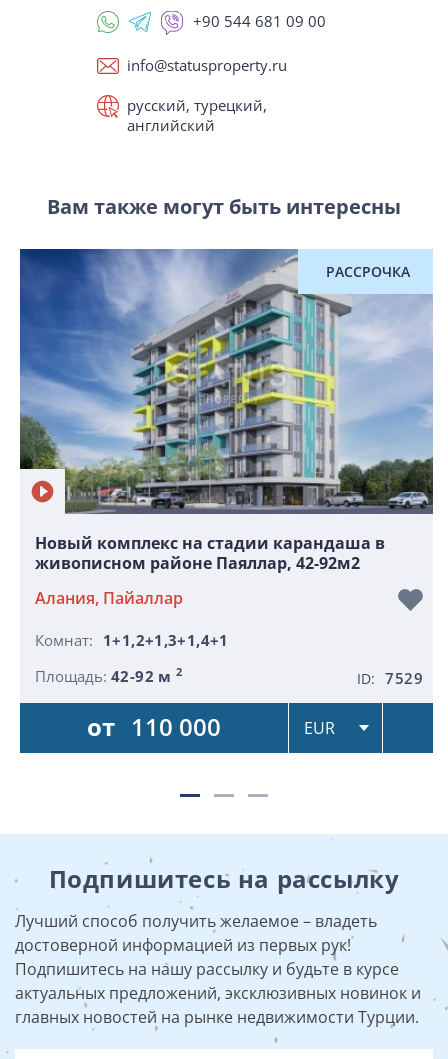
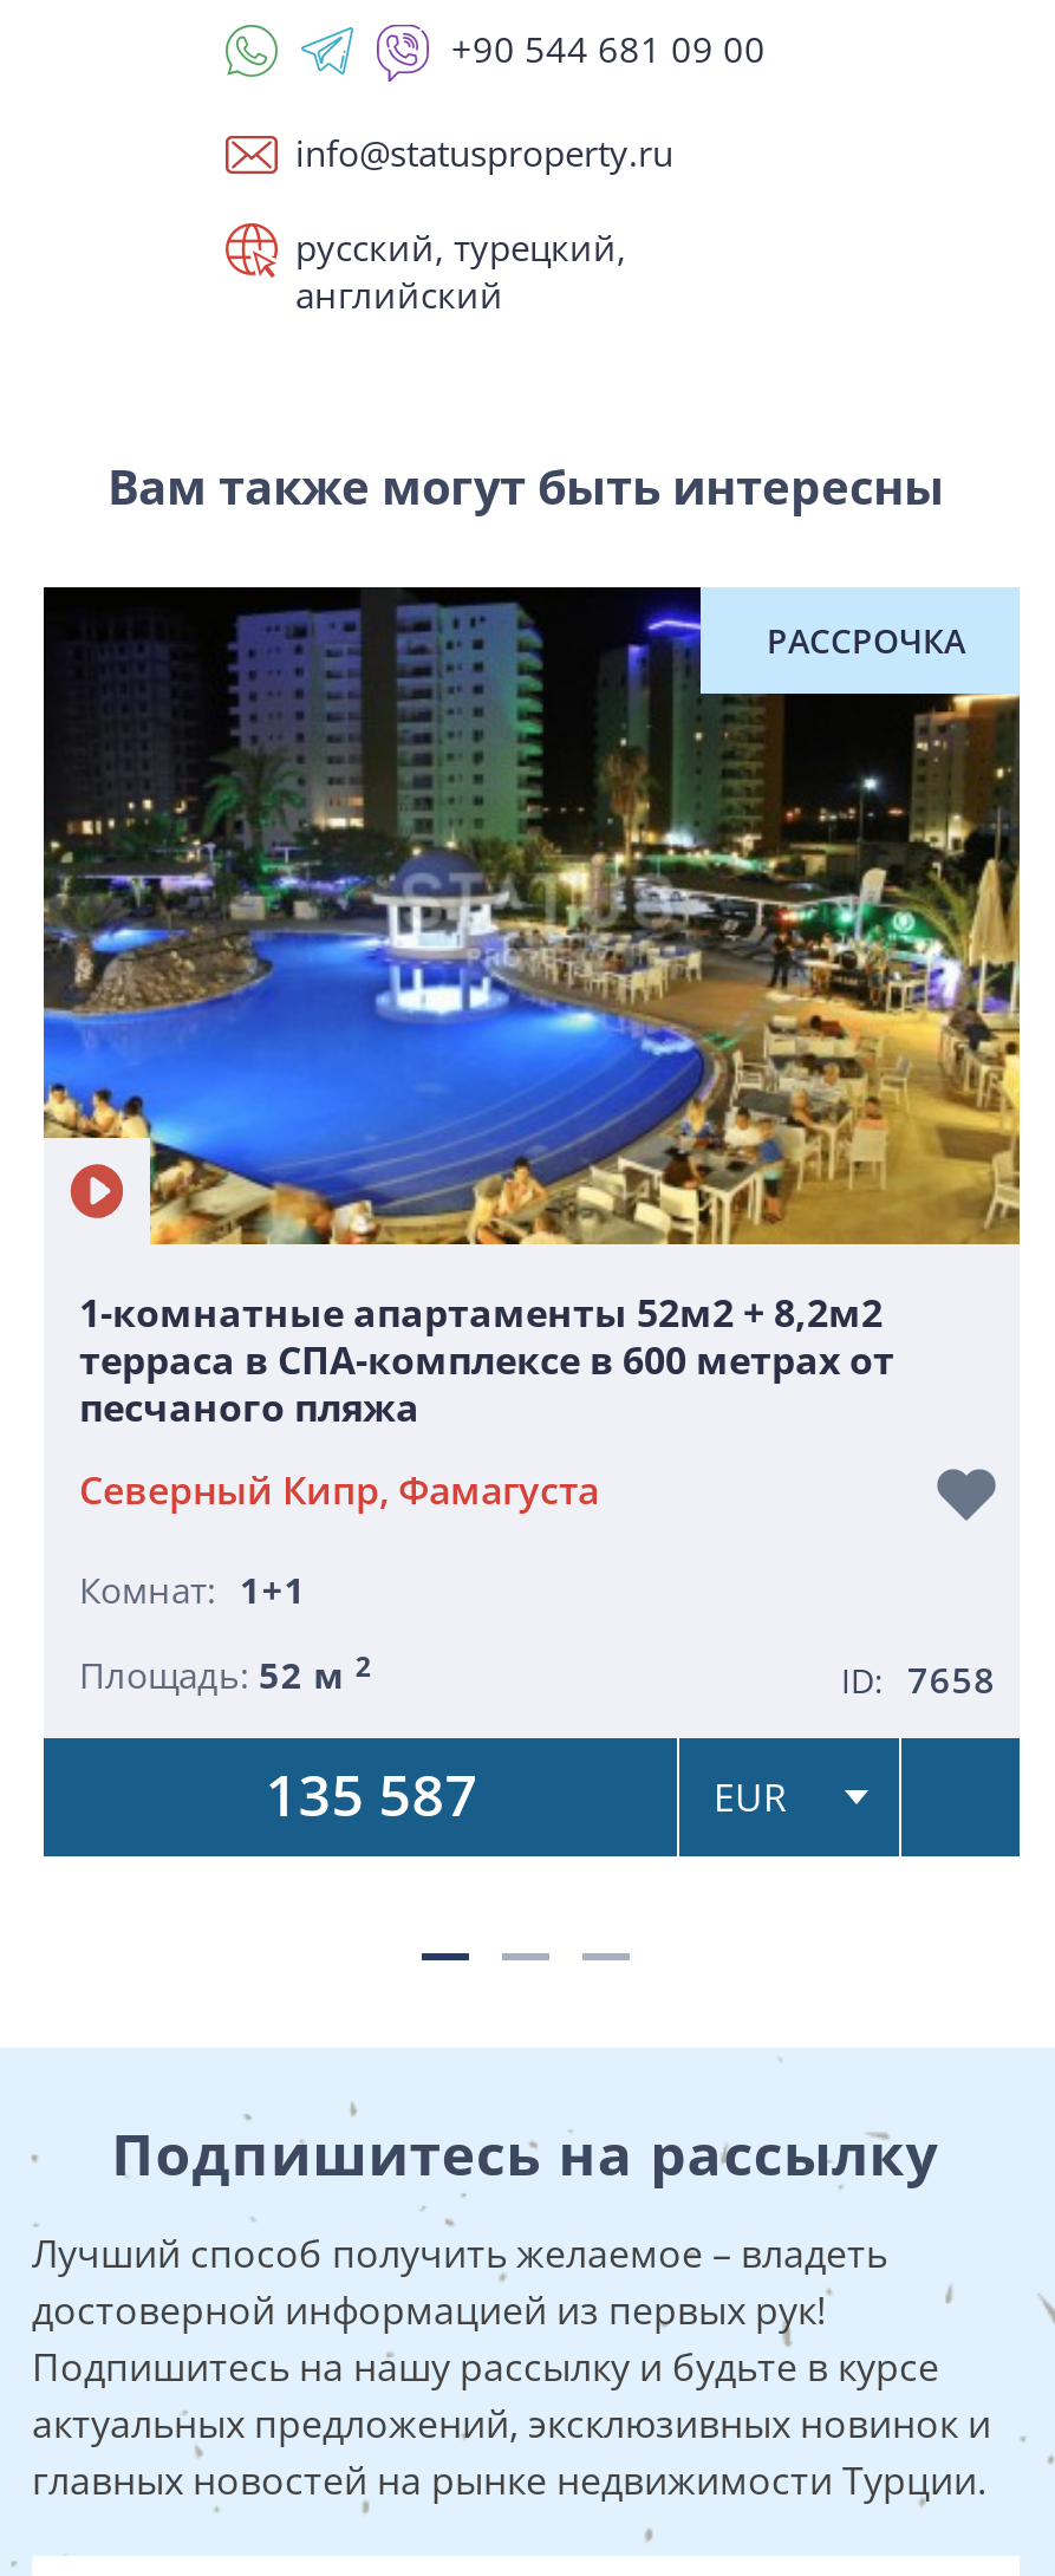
- [image]
- Новый комплекс на стадии карандаша в
- живописном районе Паяллар, 42-92м2
+ [image]
+ 1-комнатные апартаменты 52м2 + 8,2м2
+ терраса в СПА-комплексе в 600 метрах от
+ песчаного пляжа

- Алания, Пайаллар
+ Северный Кипр, Фамагуста

- Комнат: 1+1,2+1,3+1,4+1
+ Комнат: 1+1

- Площадь: 42-92 м 2
- ID: 7529
+ Площадь: 52 м 2
+ ID: 7658

- от 110 000
+ 135 587
